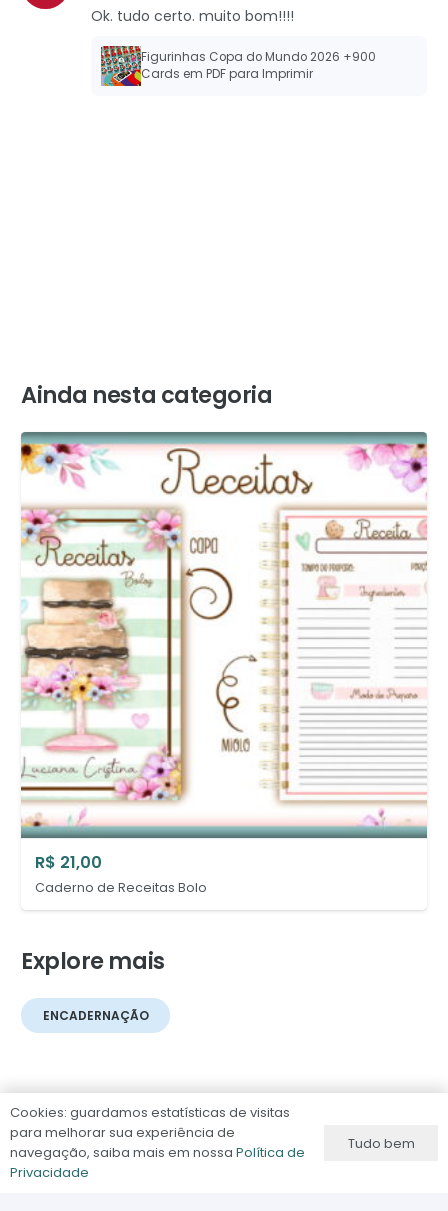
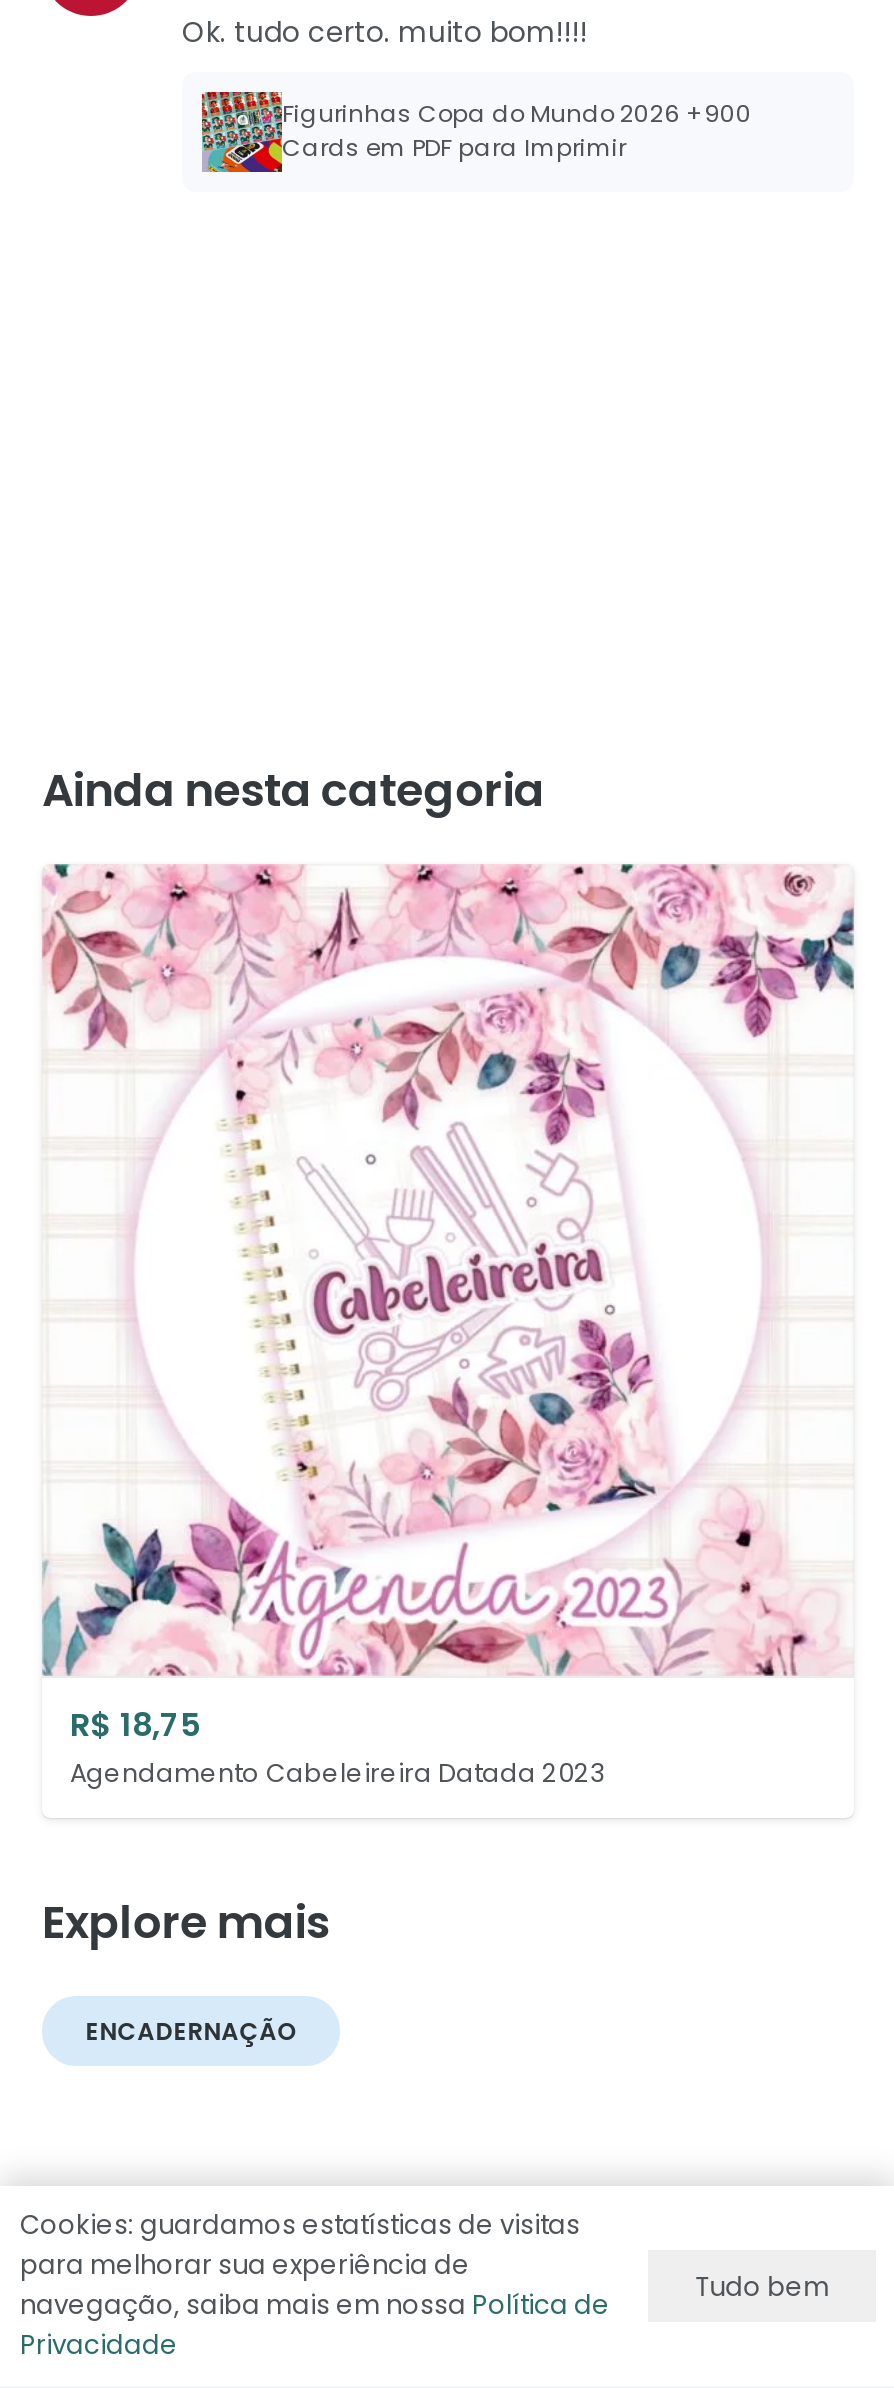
- [image]
- R$21,00
- Caderno de Receitas Bolo
+ [image]
+ R$18,75
+ Agendamento Cabeleireira Datada 2023
